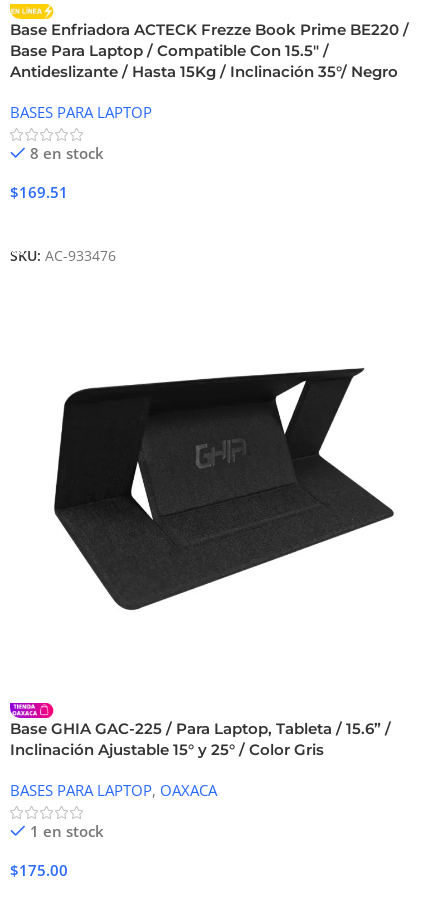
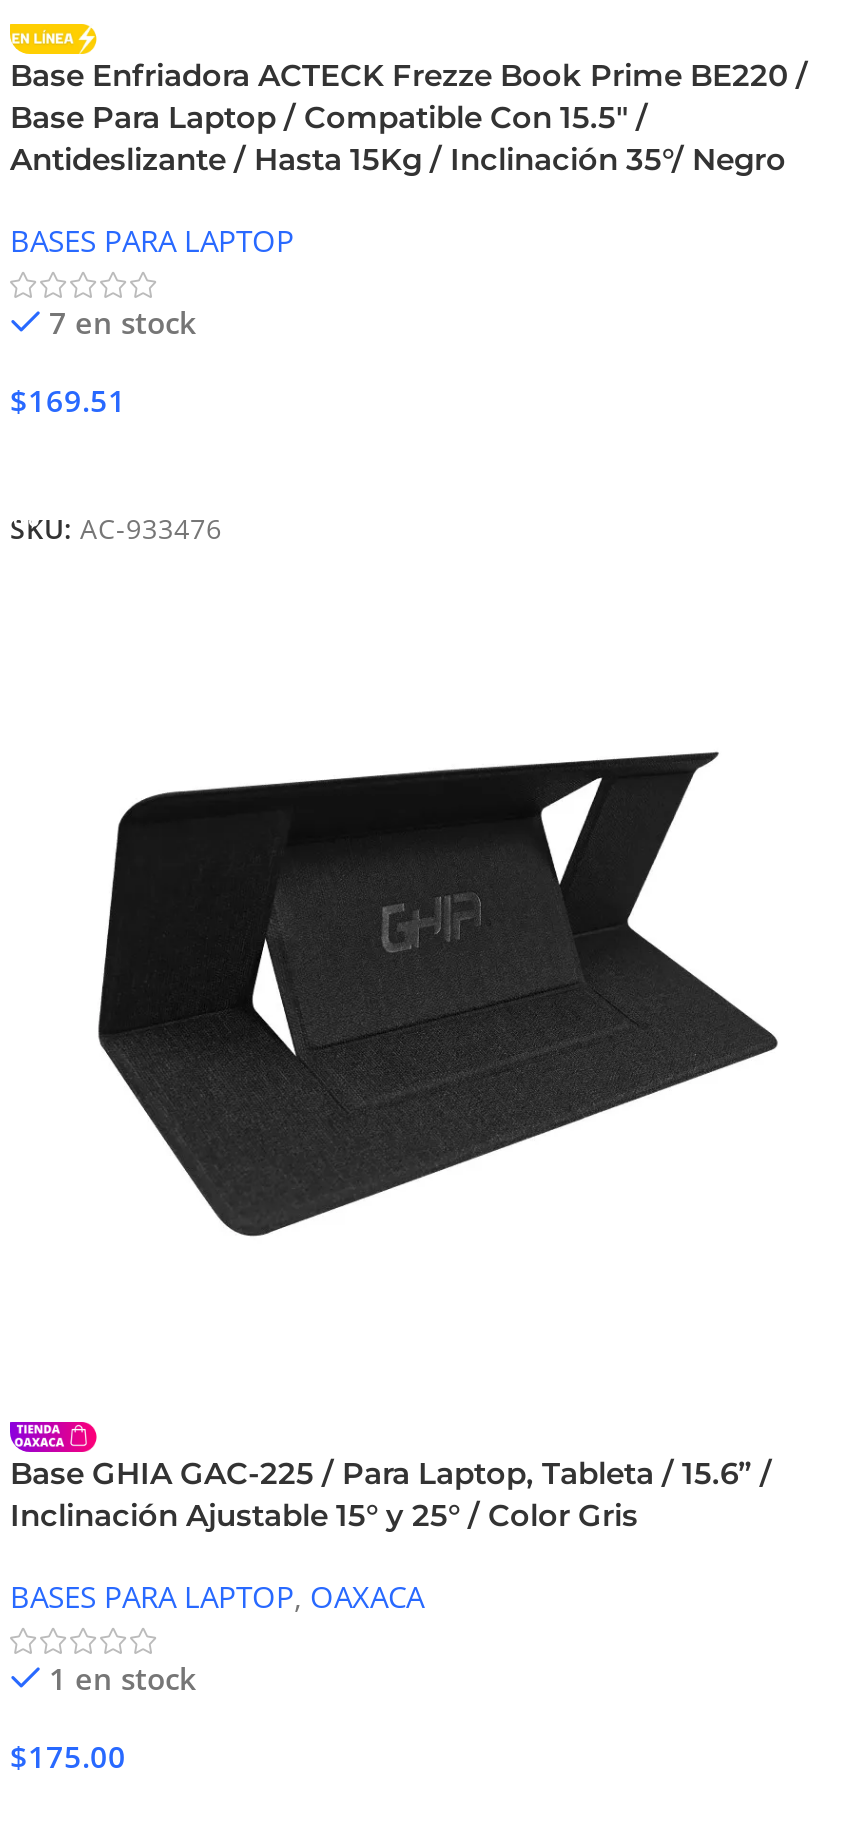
- 8 en stock
+ 7 en stock
